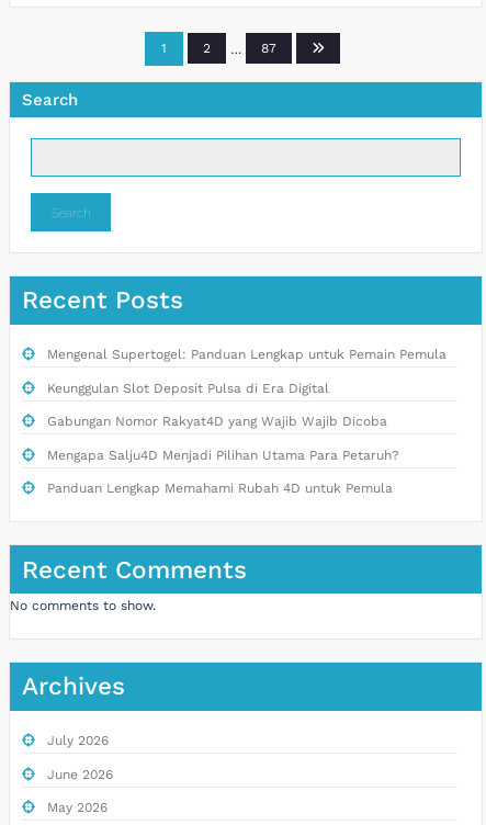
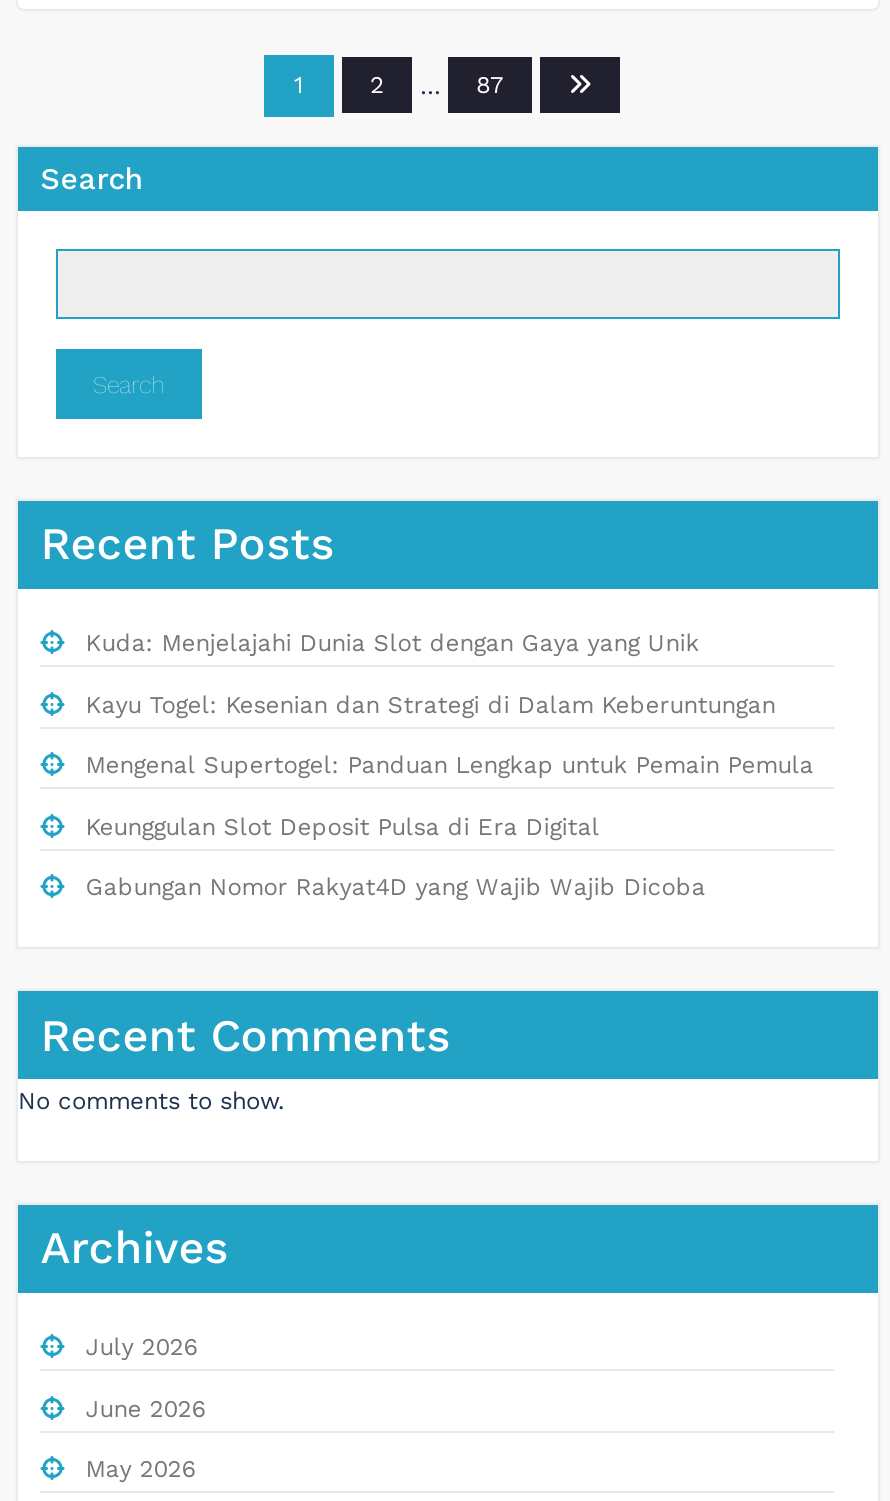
+ Kuda: Menjelajahi Dunia Slot dengan Gaya yang Unik
+ Kayu Togel: Kesenian dan Strategi di Dalam Keberuntungan

moved down: Mengenal Supertogel: Panduan Lengkap untuk Pemain Pemula | Keunggulan Slot Deposit Pulsa di Era Digital | Gabungan Nomor Rakyat4D yang Wajib Wajib Dicoba

- Mengapa Salju4D Menjadi Pilihan Utama Para Petaruh?
- Panduan Lengkap Memahami Rubah 4D untuk Pemula
